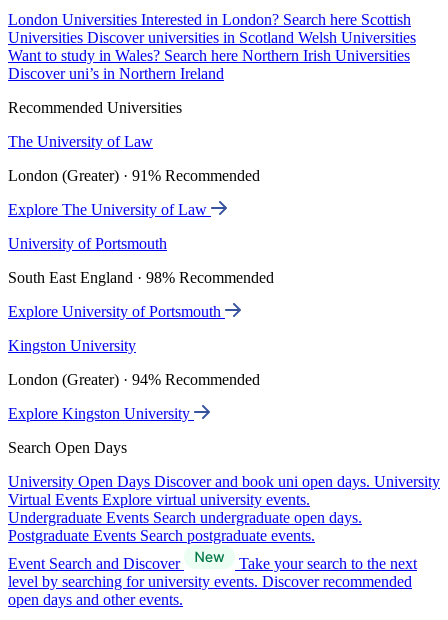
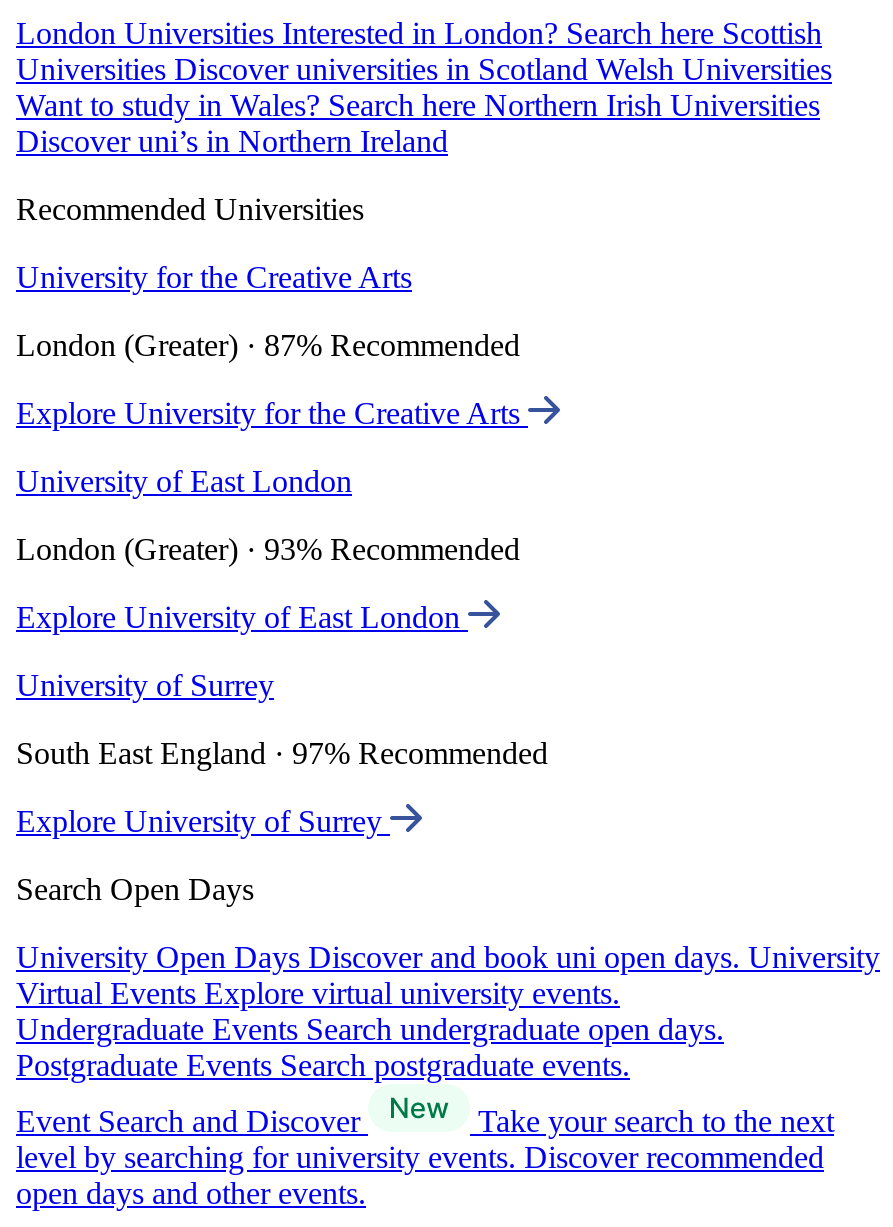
- The University of Law
+ University for the Creative Arts

- London (Greater) · 91% Recommended
+ London (Greater) · 87% Recommended

- Explore The University of Law
+ Explore University for the Creative Arts

- University of Portsmouth
+ University of East London

- South East England · 98% Recommended
+ London (Greater) · 93% Recommended

- Explore University of Portsmouth
+ Explore University of East London

- Kingston University
+ University of Surrey

- London (Greater) · 94% Recommended
+ South East England · 97% Recommended

- Explore Kingston University
+ Explore University of Surrey
